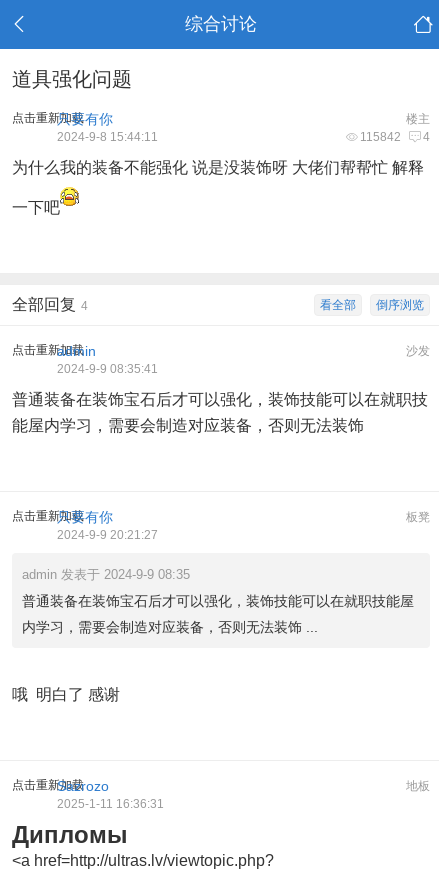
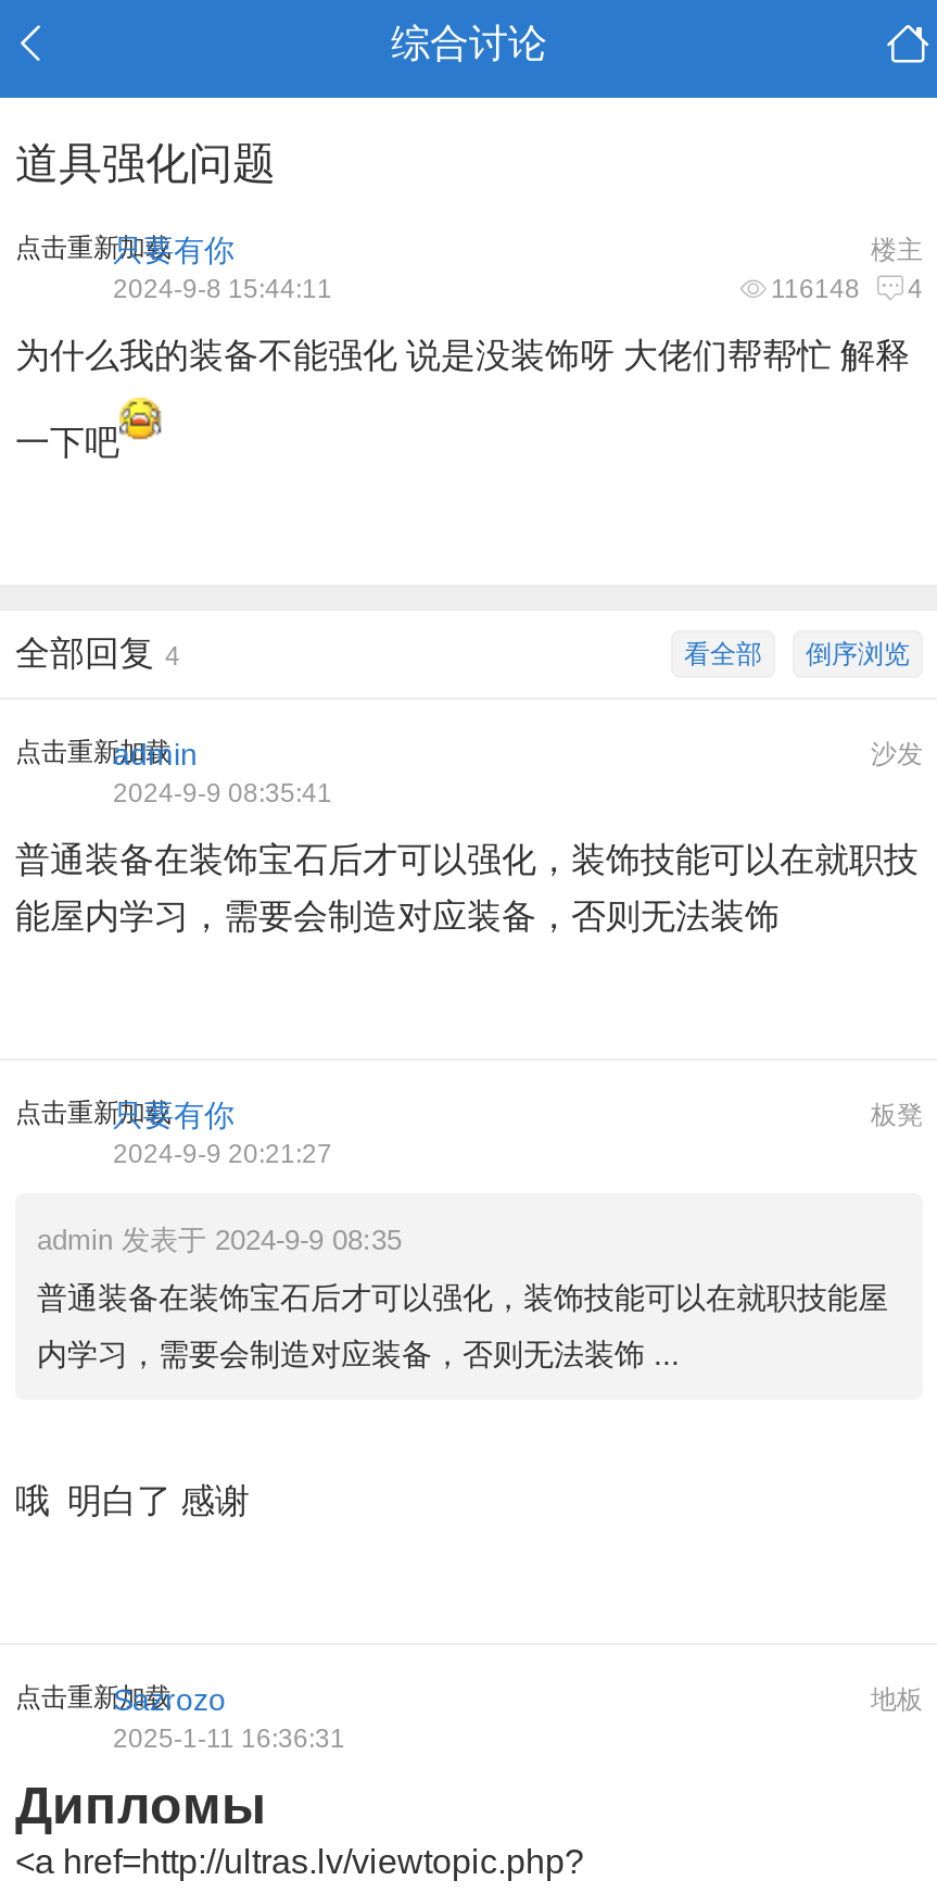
- 115842 4
+ 116148 4
